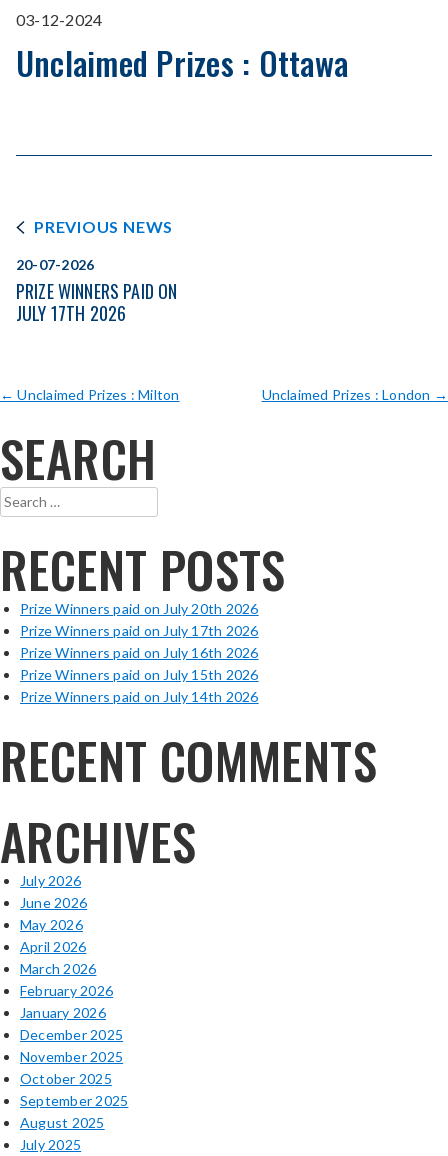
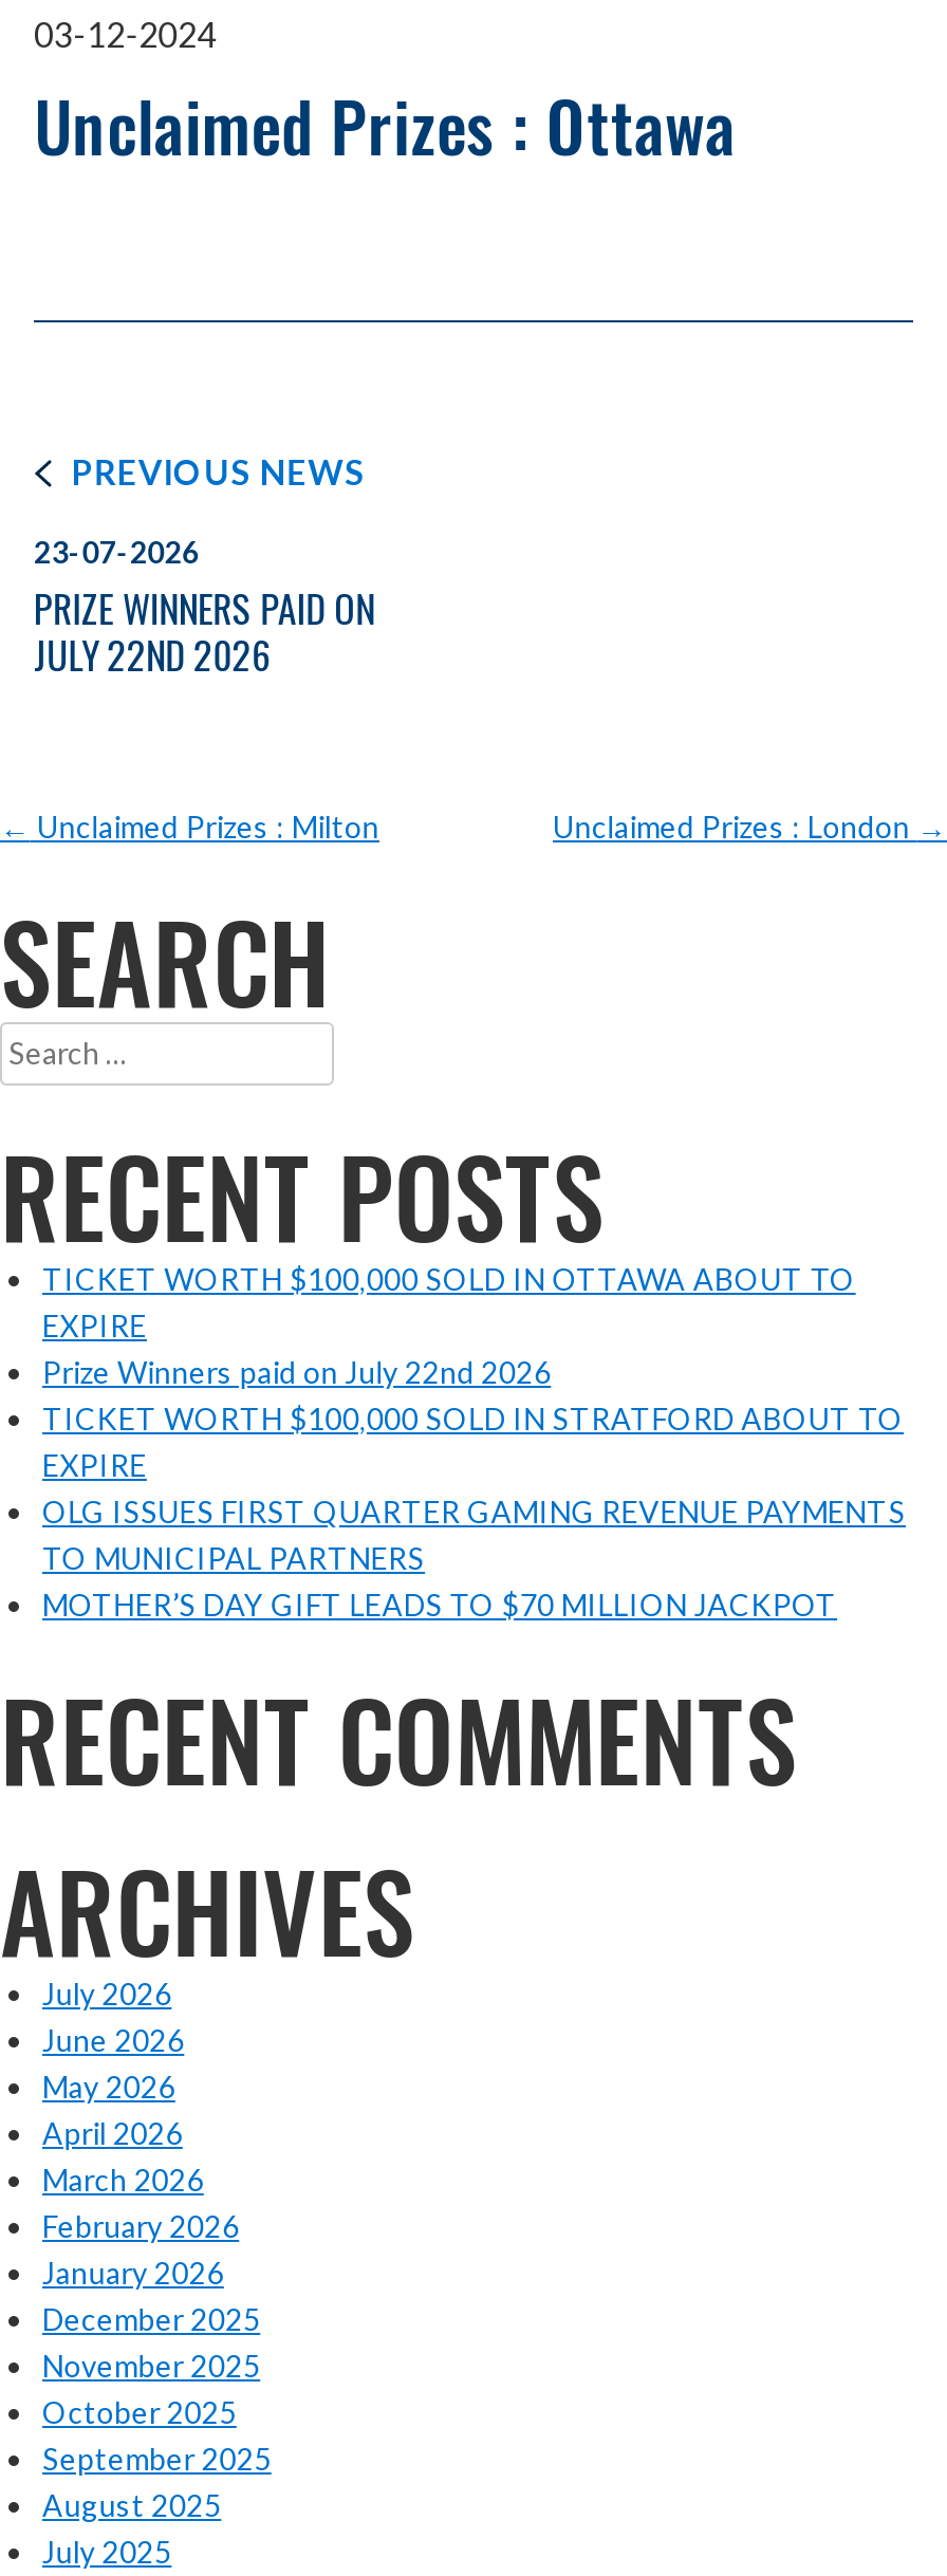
- 20-07-2026
+ 23-07-2026

- JULY 17TH 2026
+ JULY 22ND 2026

- Prize Winners paid on July 20th 2026
- Prize Winners paid on July 17th 2026
- Prize Winners paid on July 16th 2026
- Prize Winners paid on July 15th 2026
- Prize Winners paid on July 14th 2026
+ TICKET WORTH $100,000 SOLD IN OTTAWA ABOUT TO
+ EXPIRE
+ Prize Winners paid on July 22nd 2026
+ TICKET WORTH $100,000 SOLD IN STRATFORD ABOUT TO
+ EXPIRE
+ OLG ISSUES FIRST QUARTER GAMING REVENUE PAYMENTS
+ TO MUNICIPAL PARTNERS
+ MOTHER’S DAY GIFT LEADS TO $70 MILLION JACKPOT
